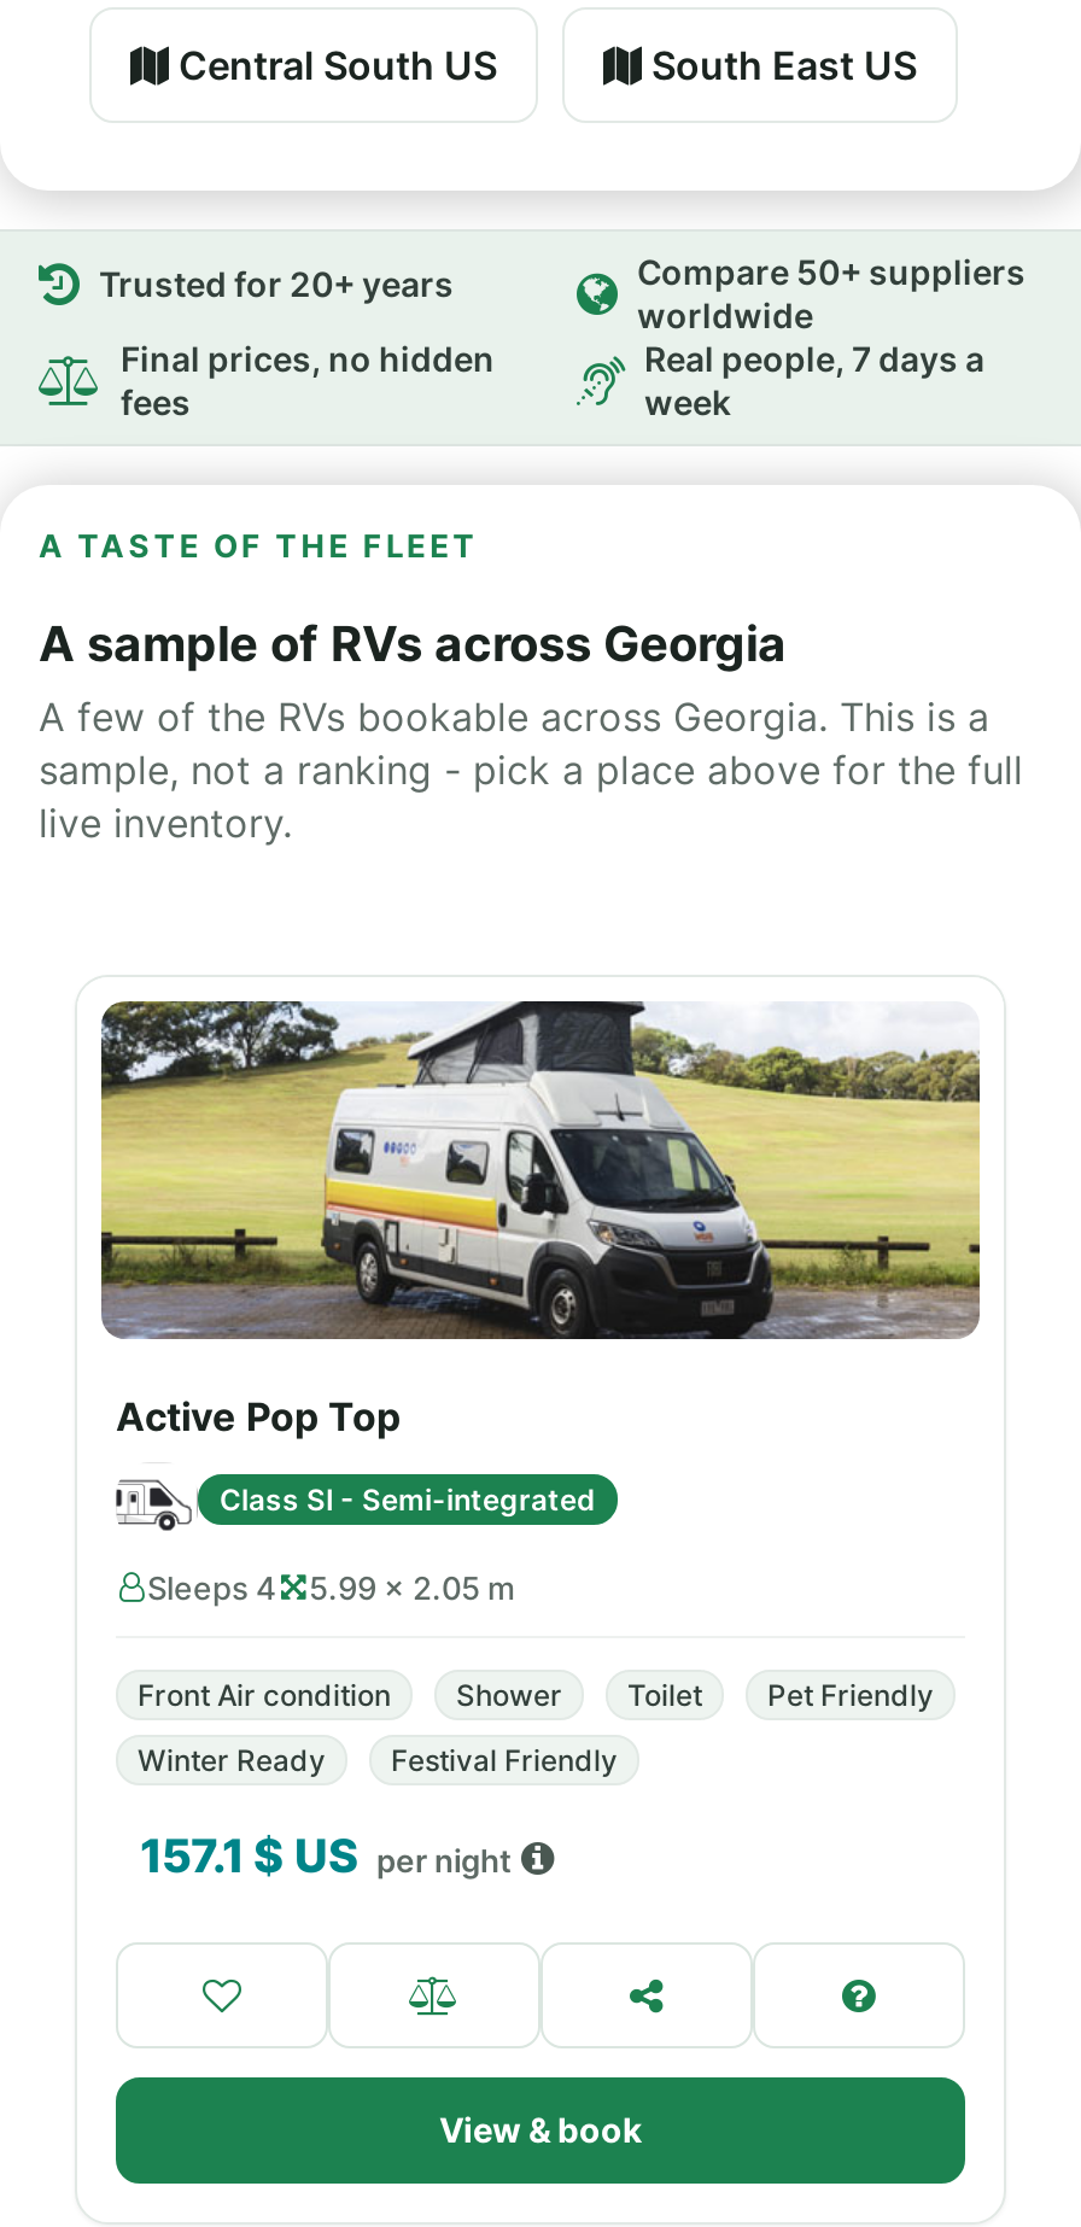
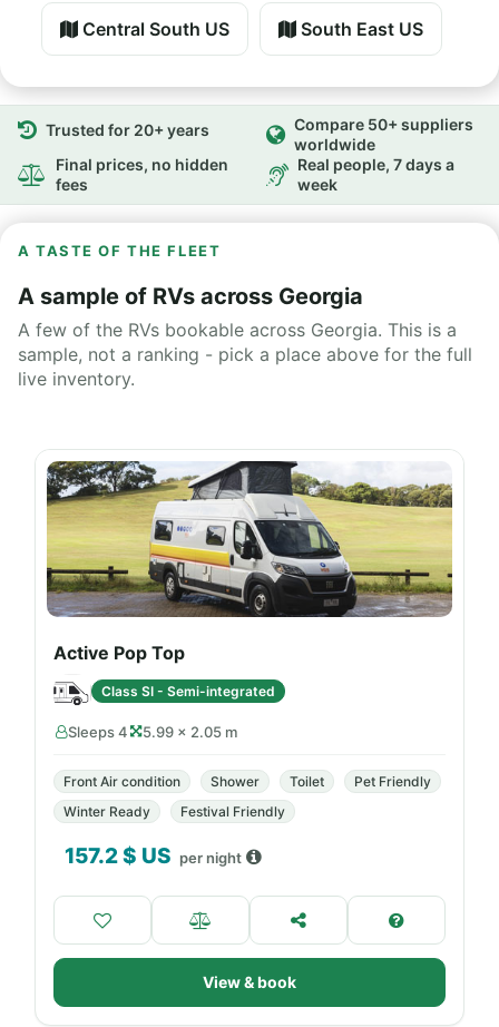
- 157.1 $ US per night
+ 157.2 $ US per night
